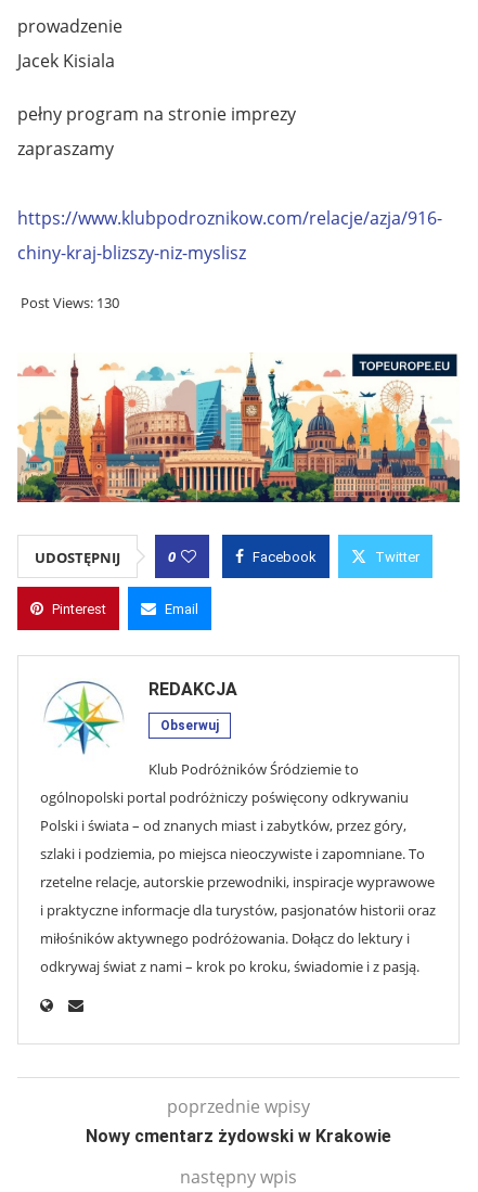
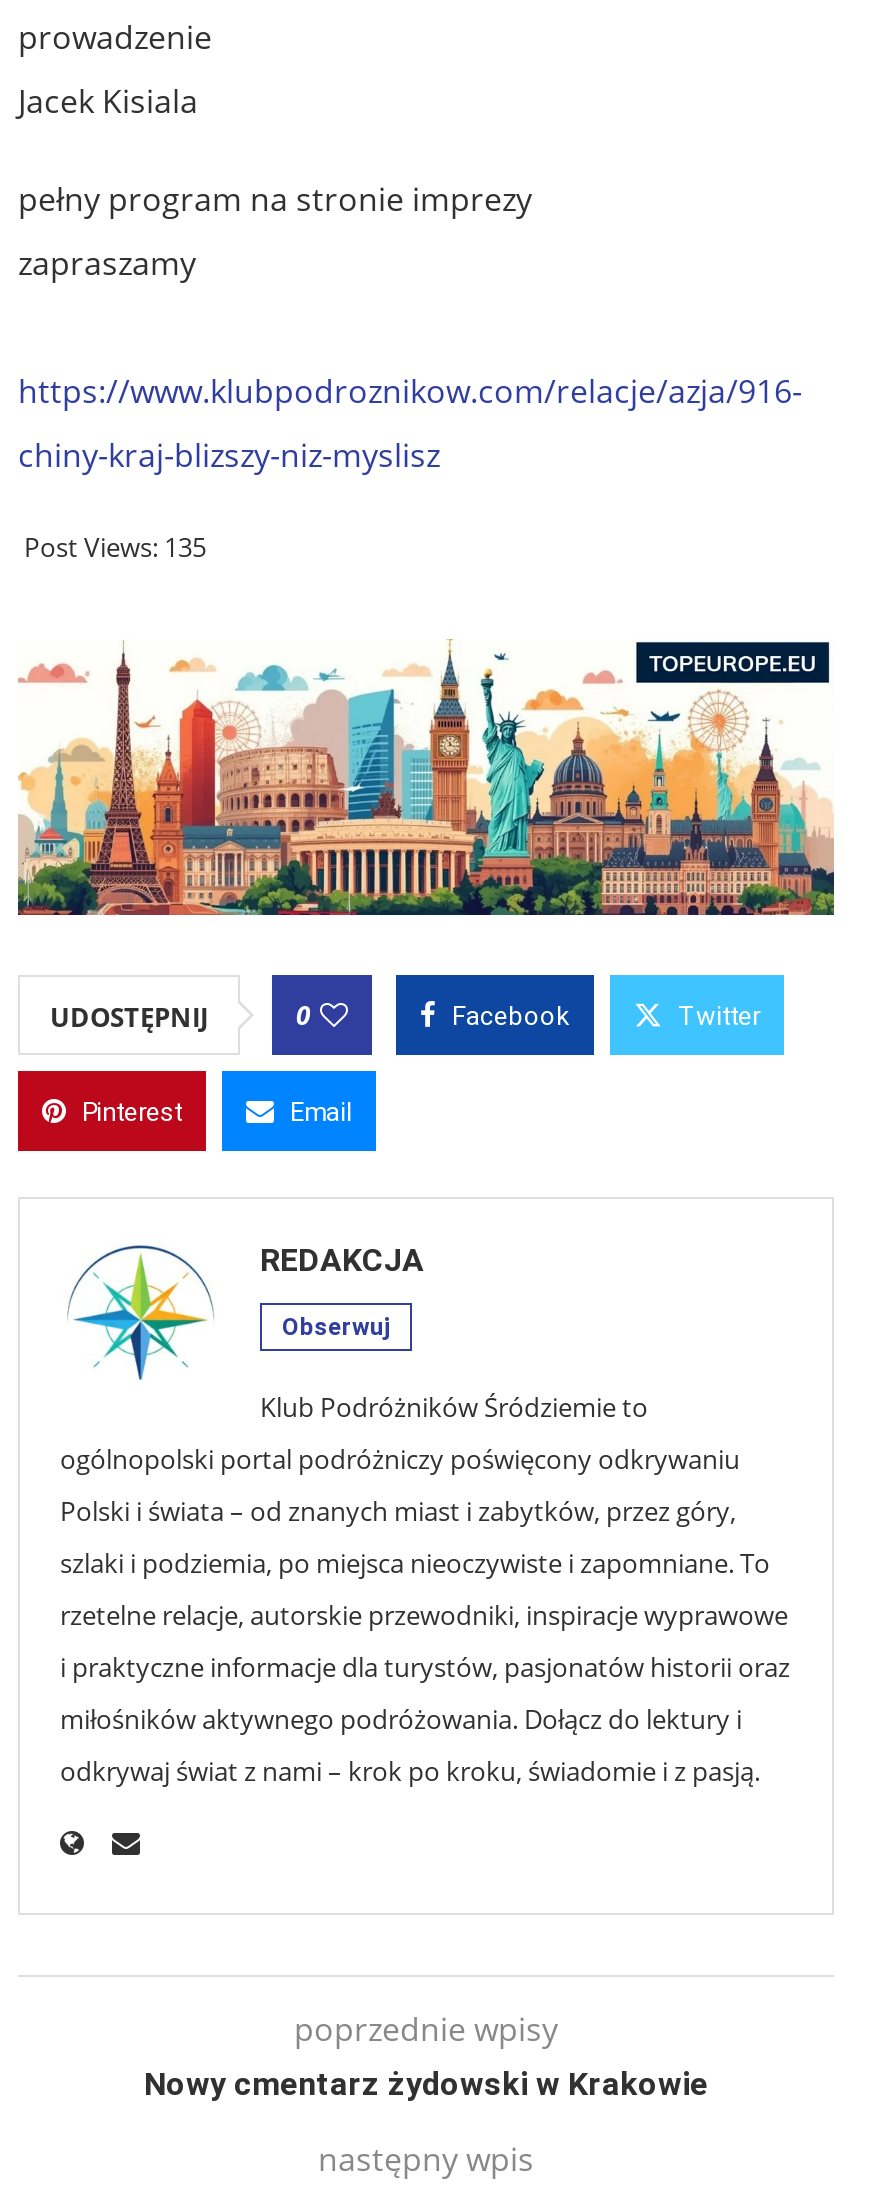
- Post Views: 130
+ Post Views: 135
